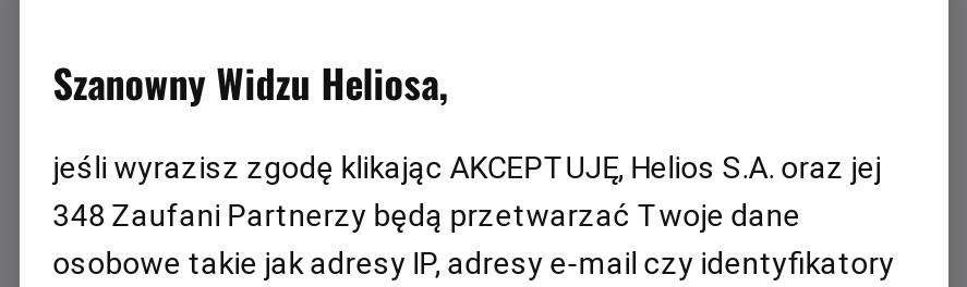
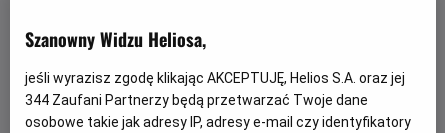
- 348 Zaufani Partnerzy będą przetwarzać Twoje dane
+ 344 Zaufani Partnerzy będą przetwarzać Twoje dane
